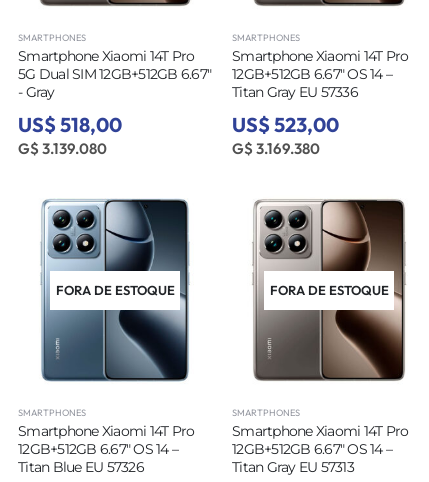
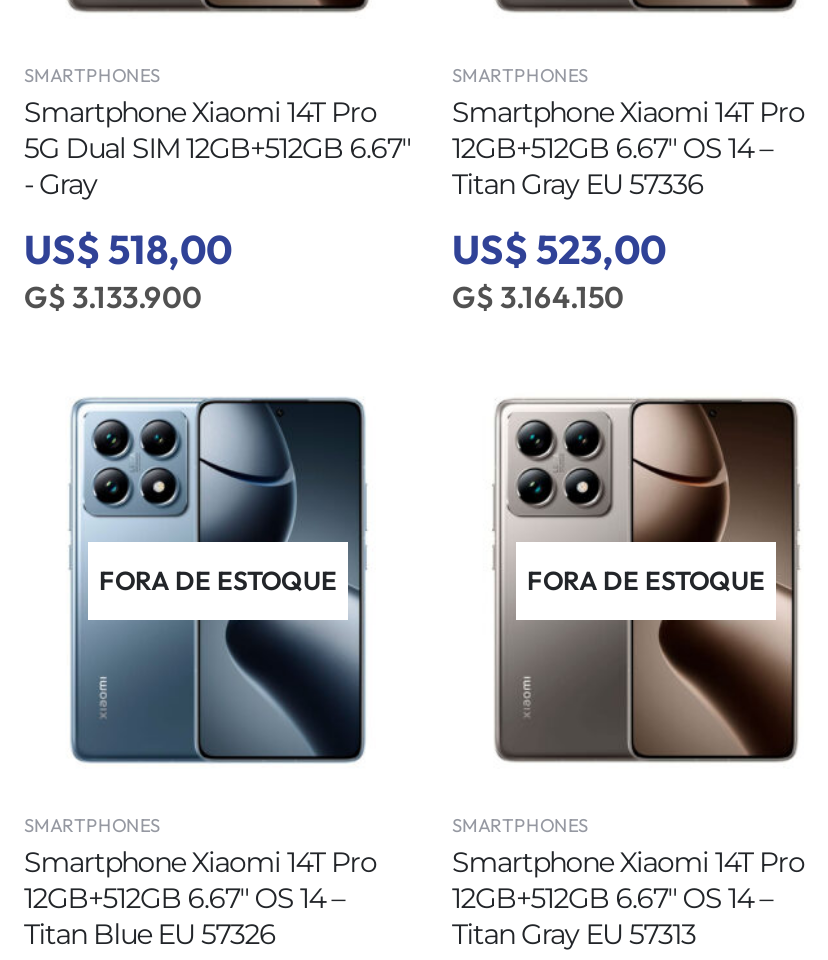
- G$ 3.139.080
+ G$ 3.133.900

- G$ 3.169.380
+ G$ 3.164.150
